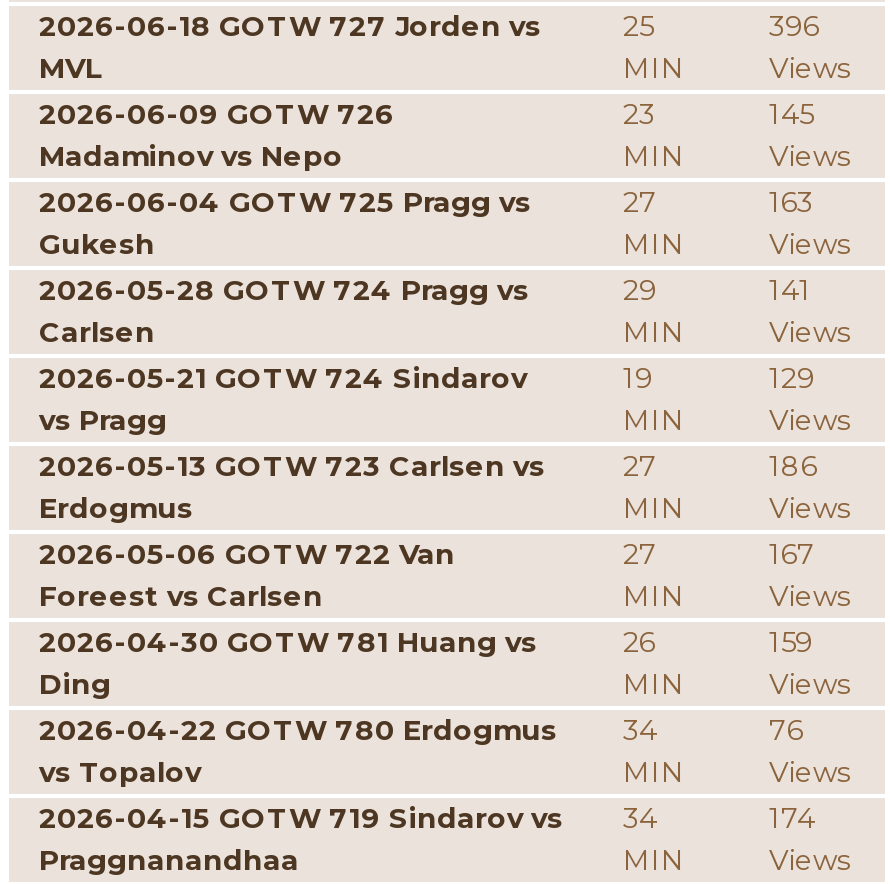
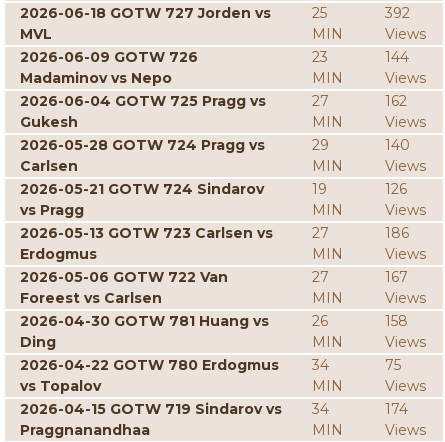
- 396
+ 392

- 145
+ 144

- 163
+ 162

- 141
+ 140

- 129
+ 126

- 159
+ 158

- 76
+ 75
